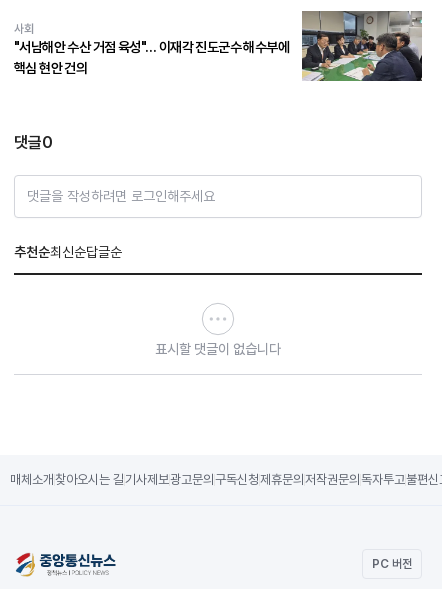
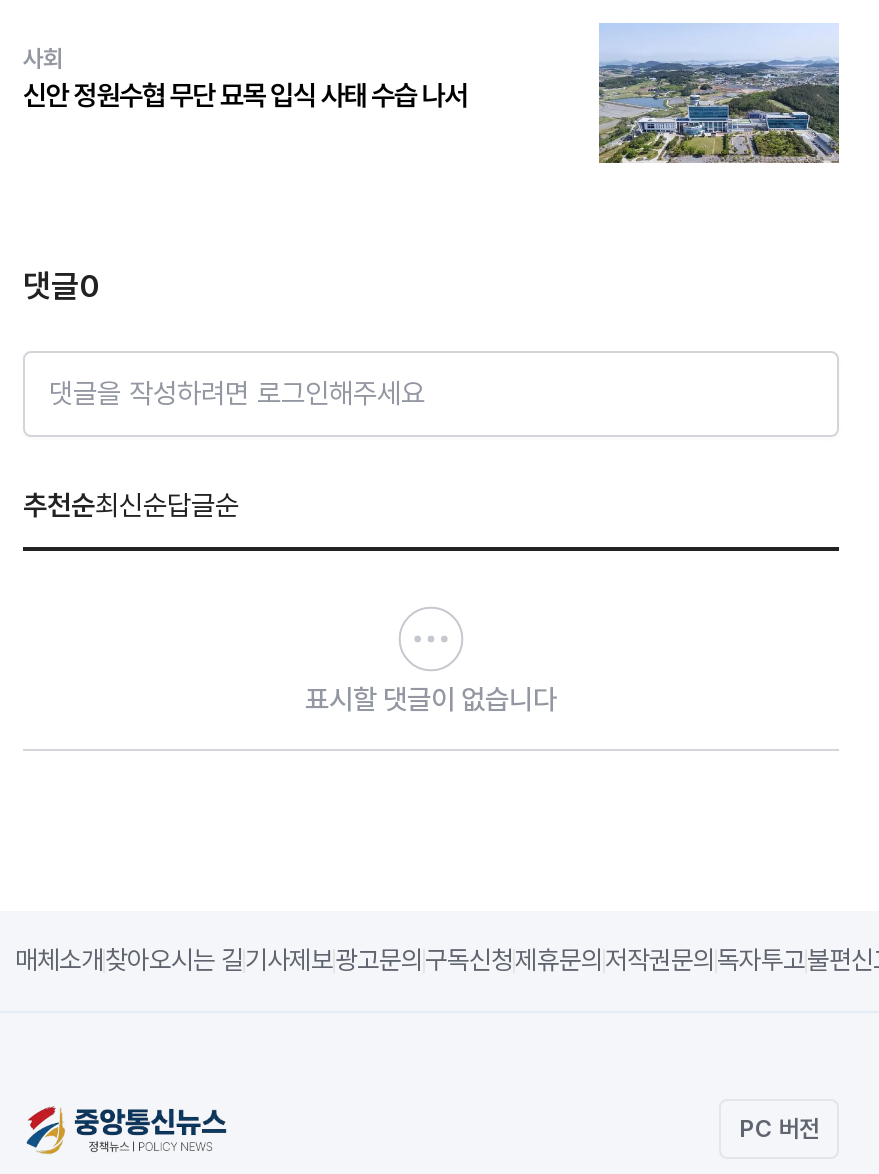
- [image]
+ [image]

- "서남해안 수산 거점 육성"… 이재각 진도군수 해수부에
- 핵심 현안 건의
+ 신안 정원수협 무단 묘목 입식 사태 수습 나서
